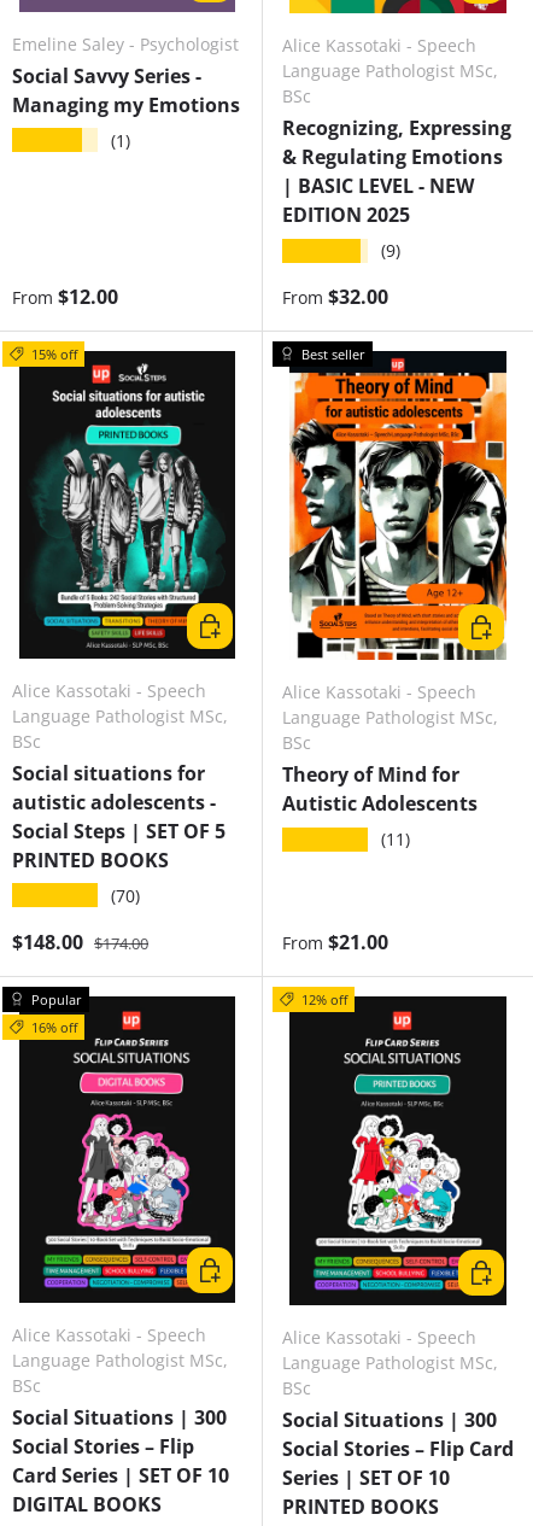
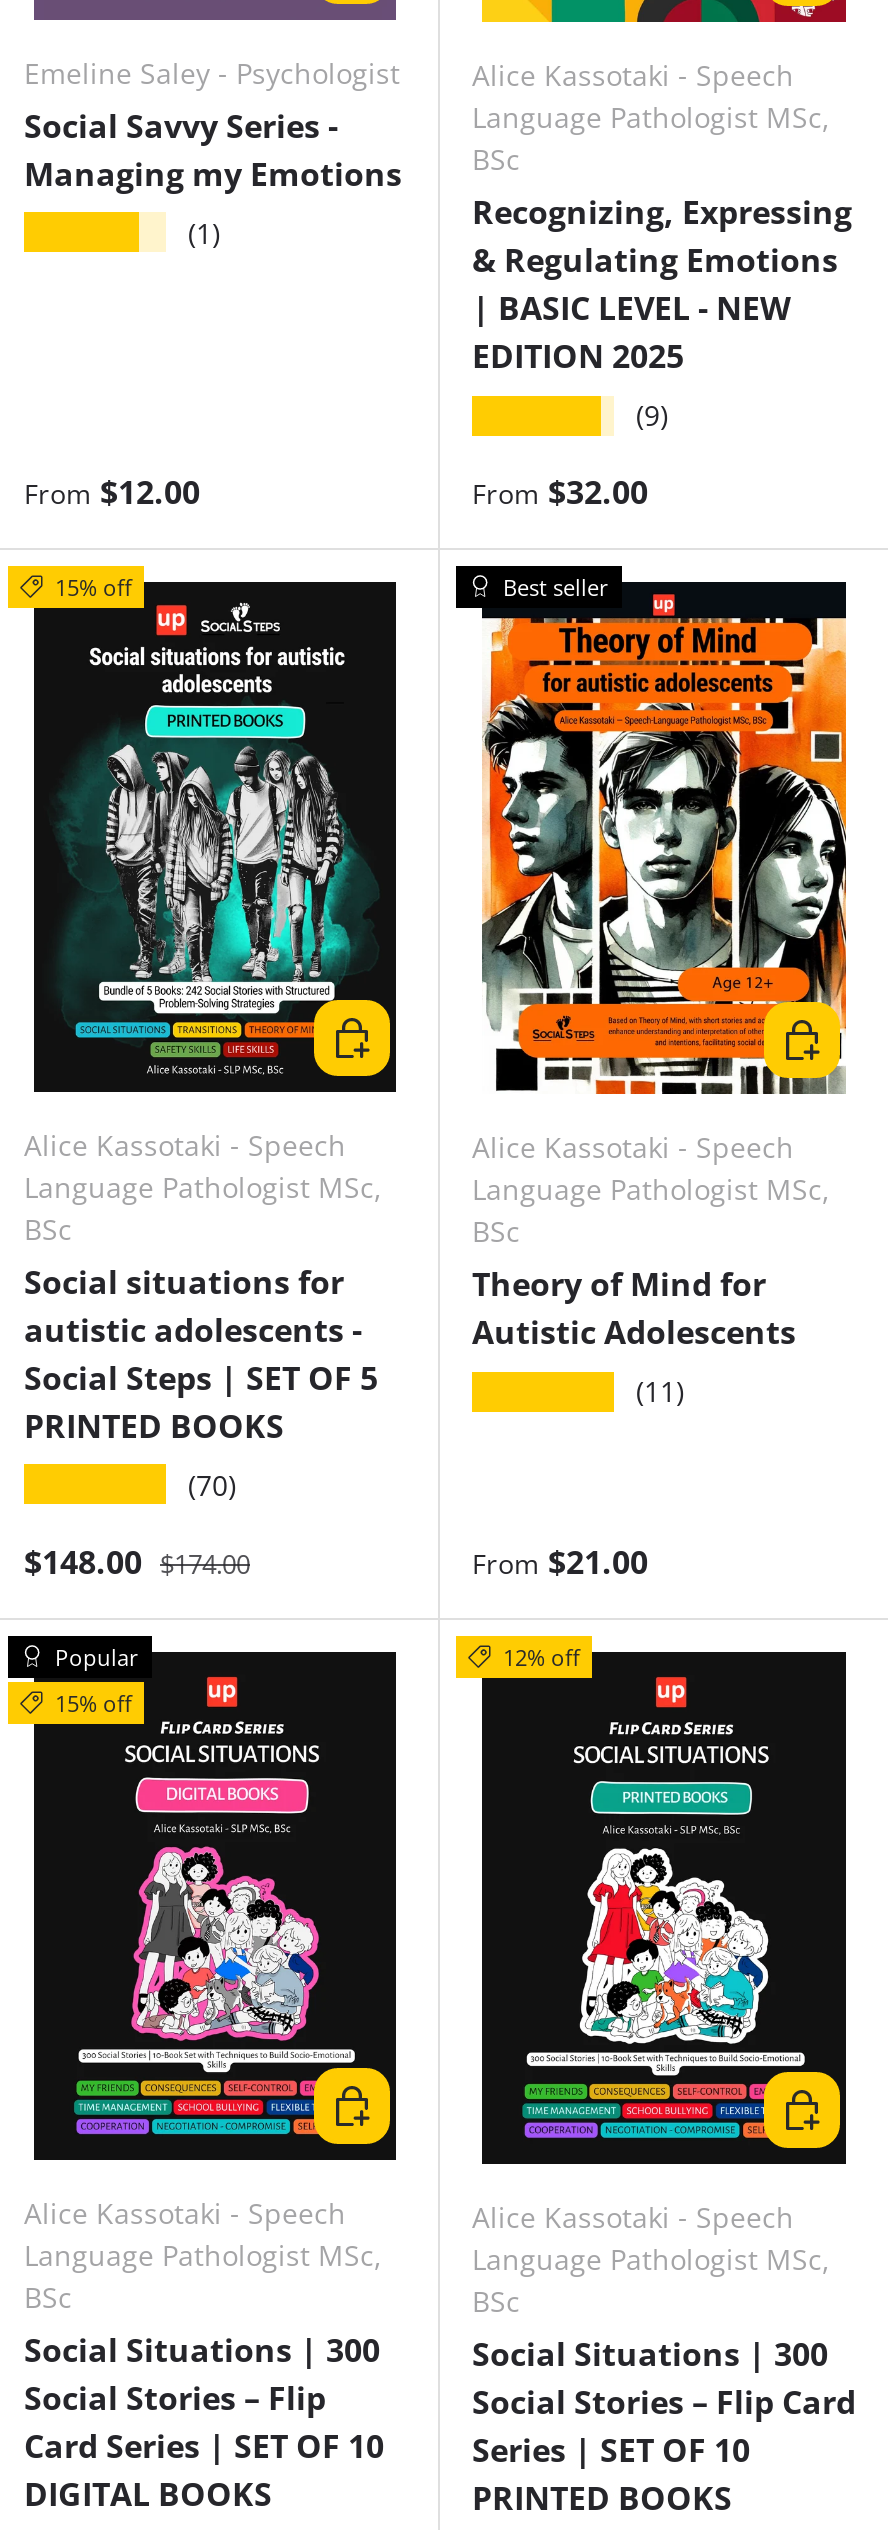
- 16% off
+ 15% off
